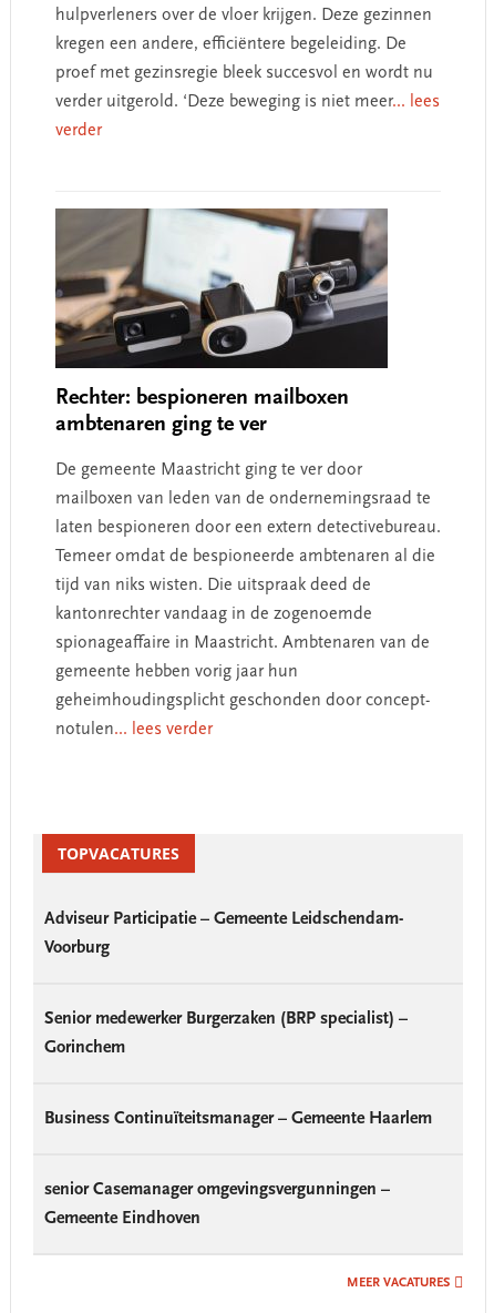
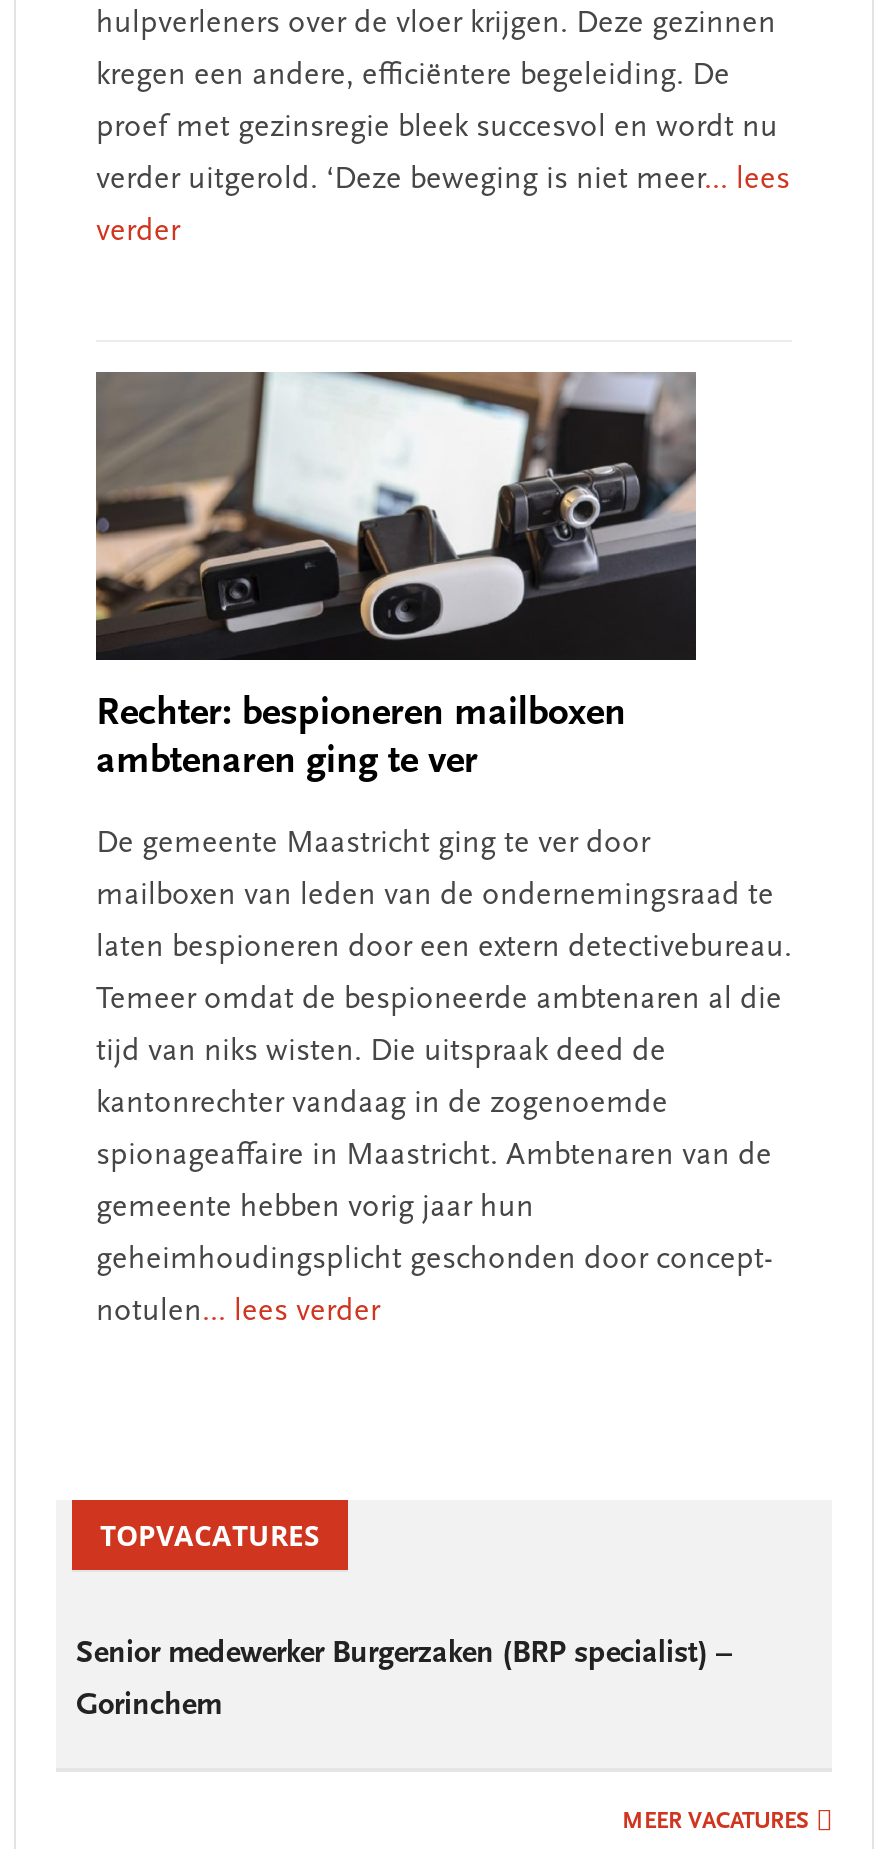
- Adviseur Participatie – Gemeente Leidschendam-
- Voorburg

- Business Continuïteitsmanager – Gemeente Haarlem

- senior Casemanager omgevingsvergunningen –
- Gemeente Eindhoven
